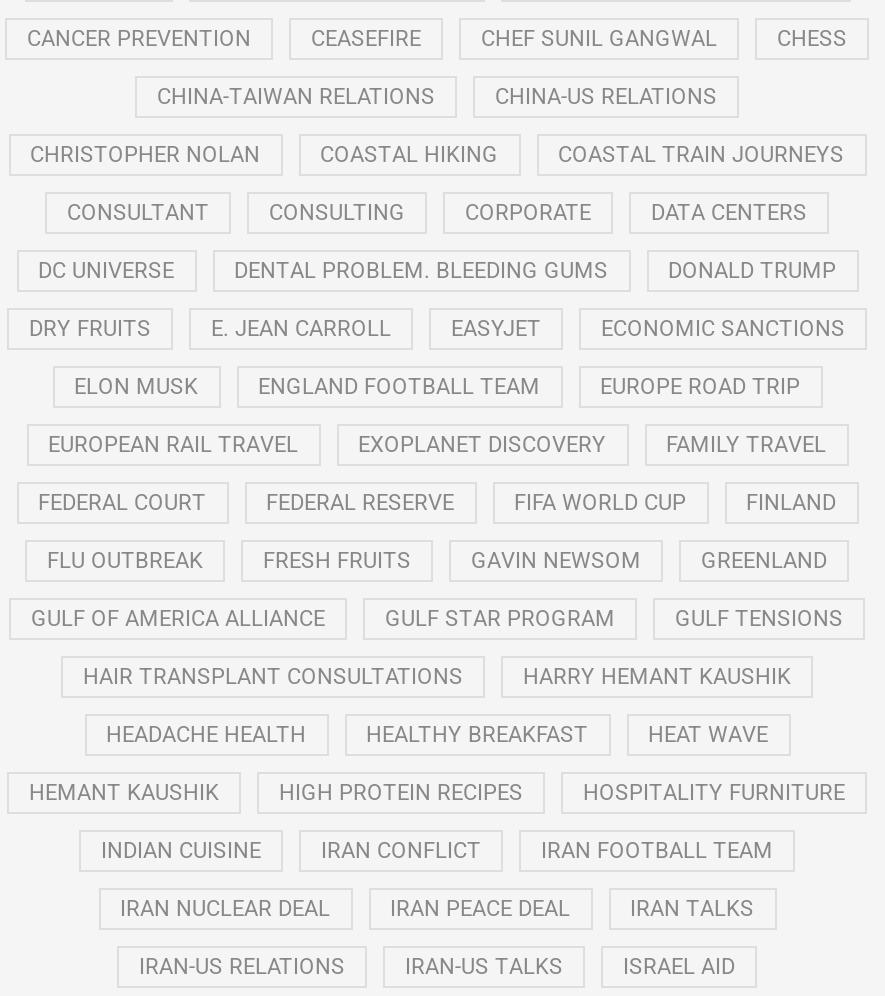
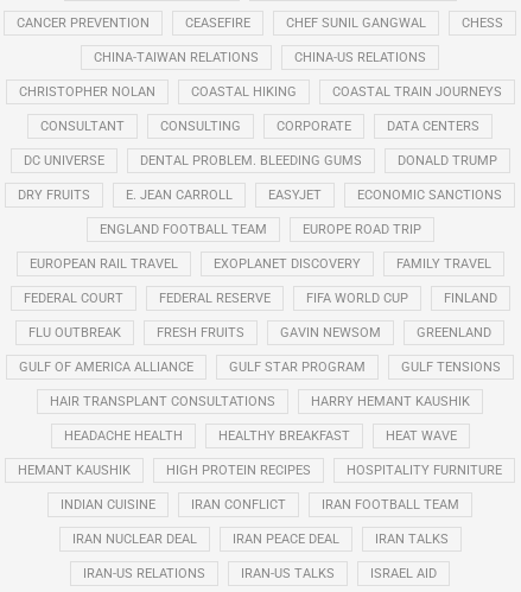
- ELON MUSK
